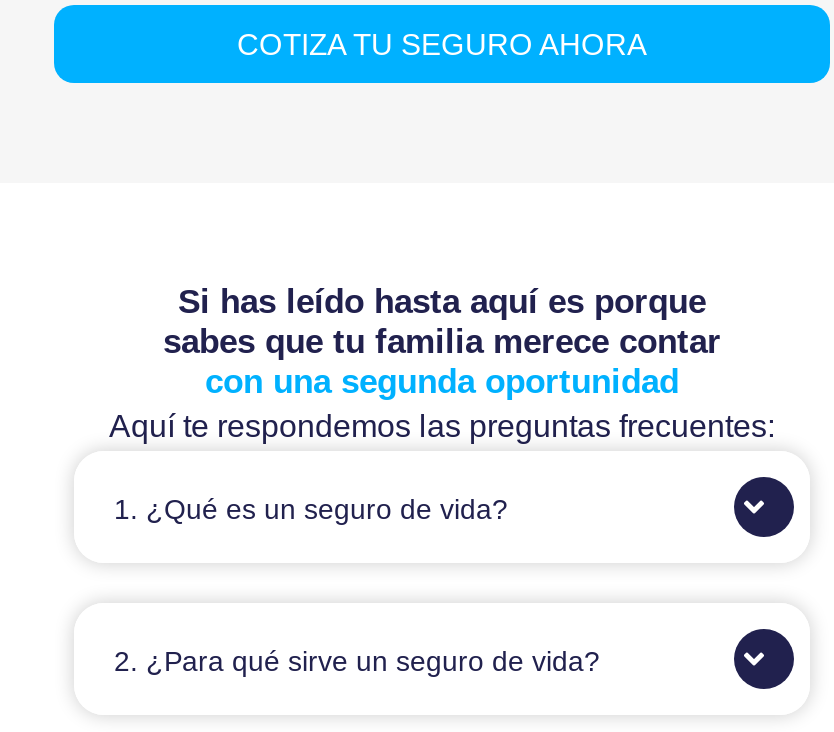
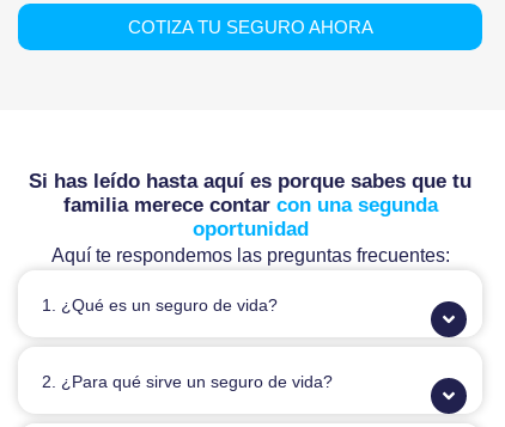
- [image]
+ [image]

- [image]
+ [image]
